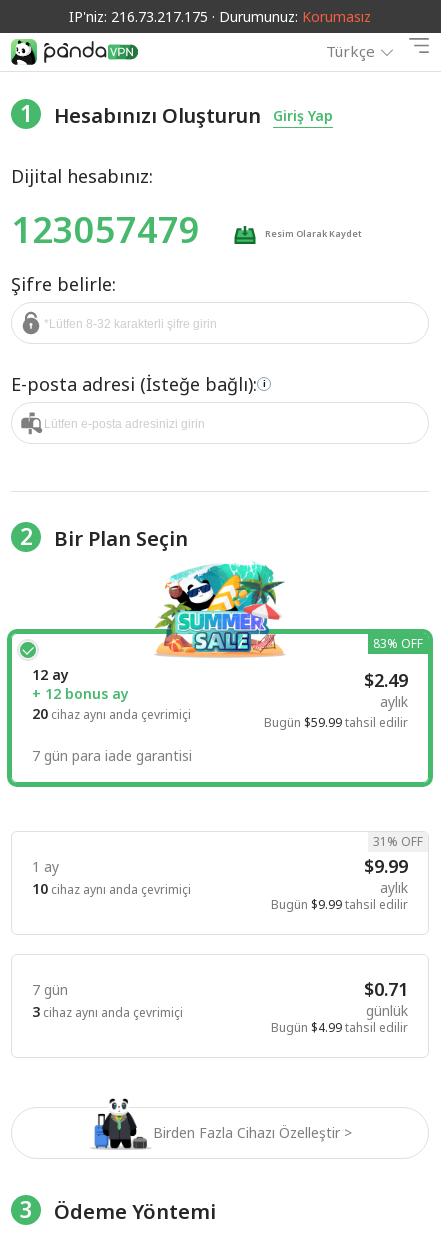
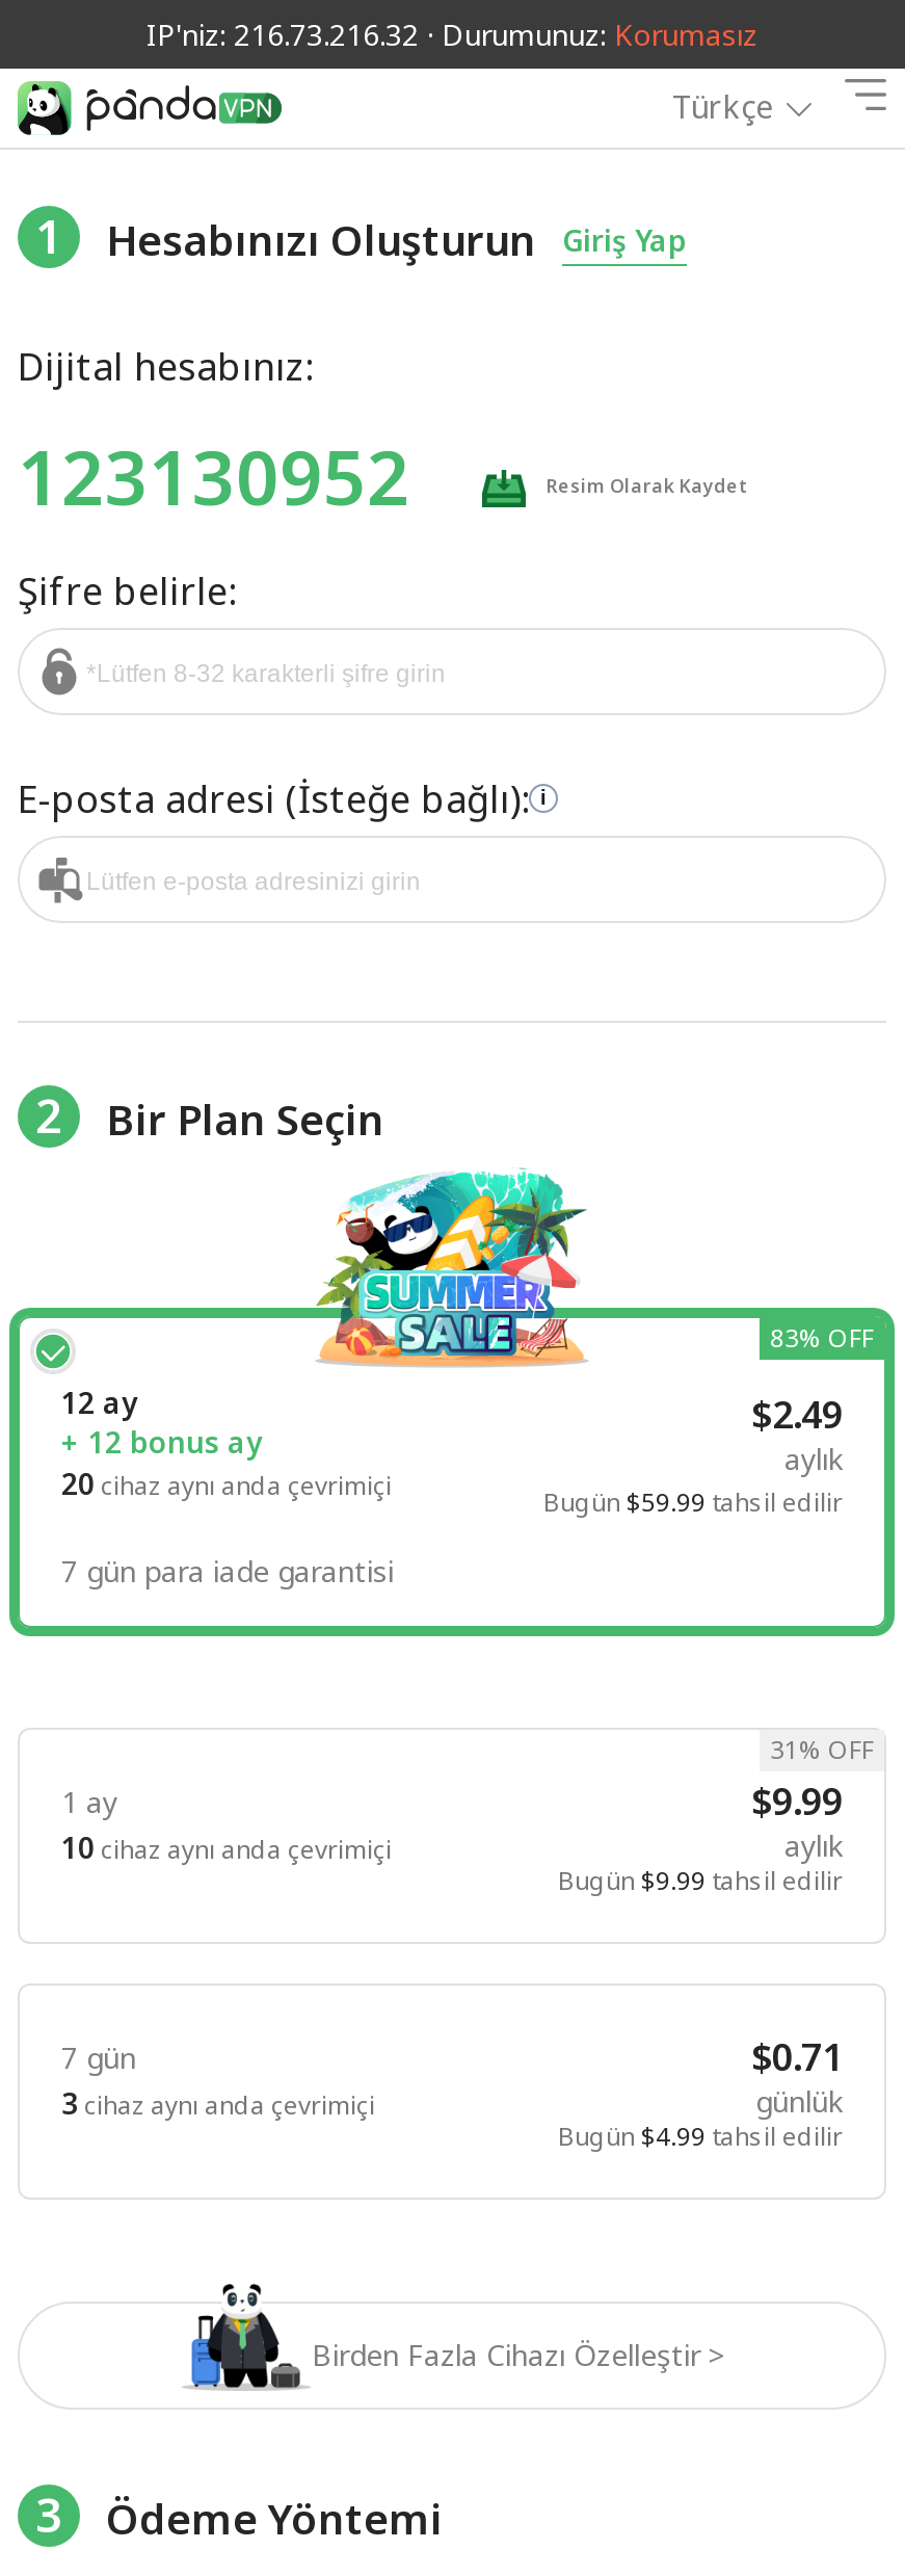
- IP'niz: 216.73.217.175 · Durumunuz: Korumasız
+ IP'niz: 216.73.216.32 · Durumunuz: Korumasız

- 123057479
+ 123130952
